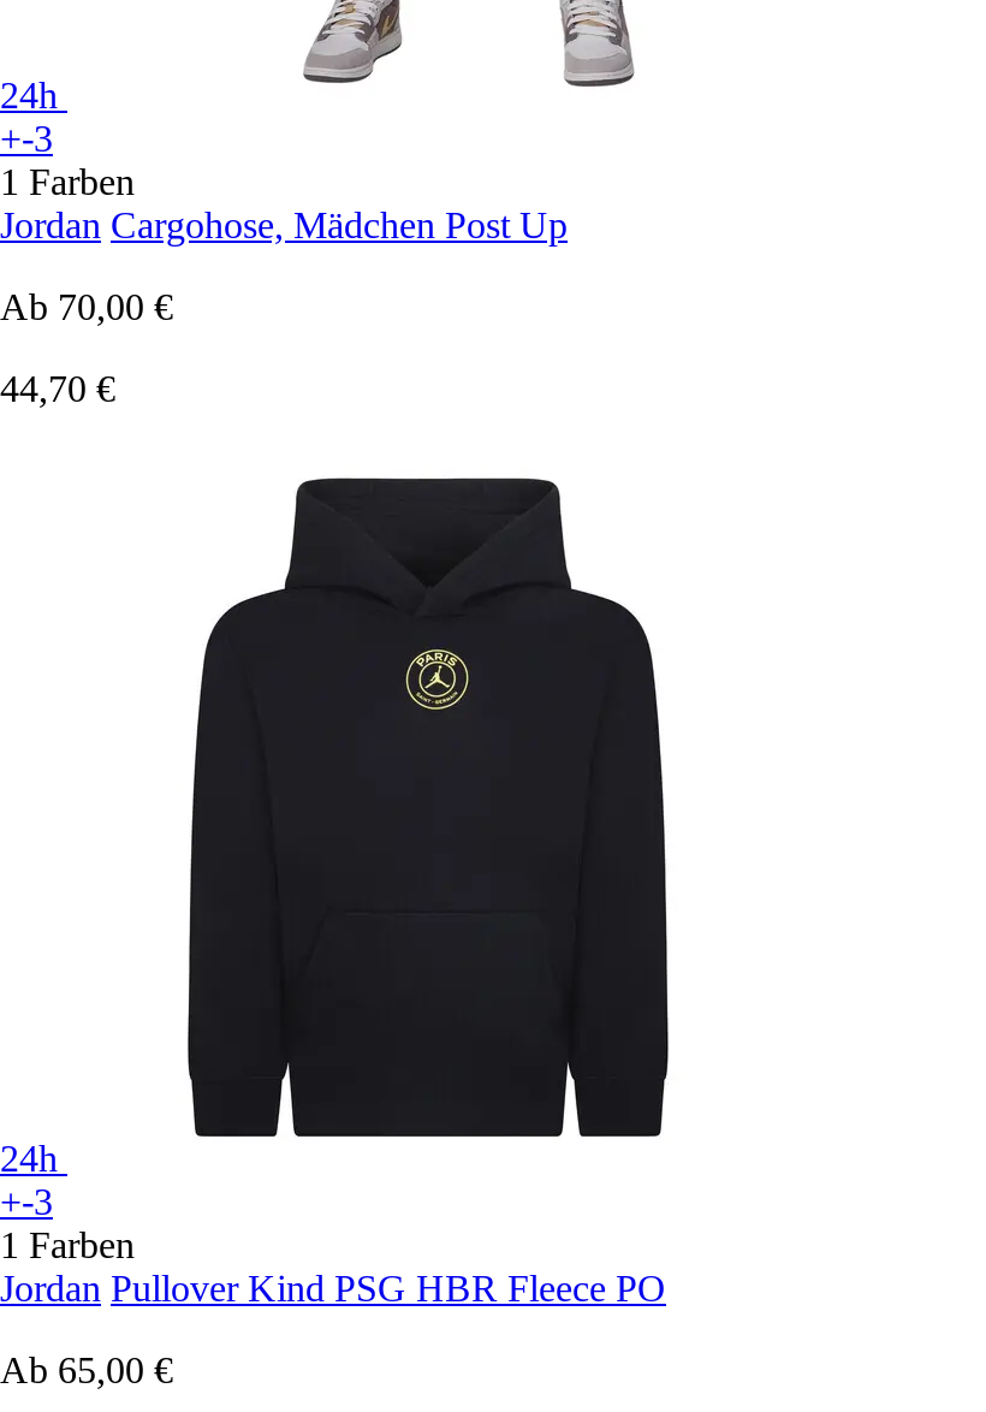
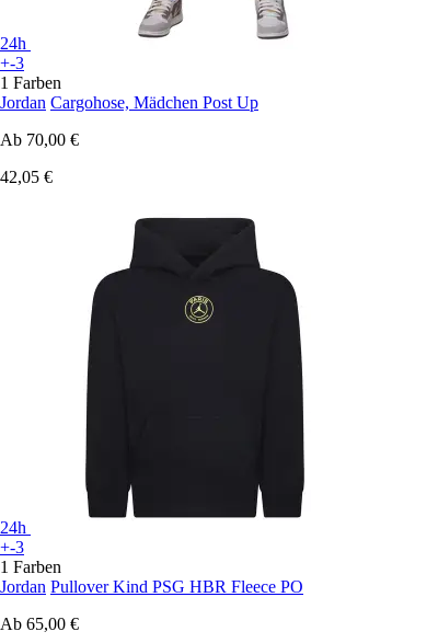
- 44,70 €
+ 42,05 €
